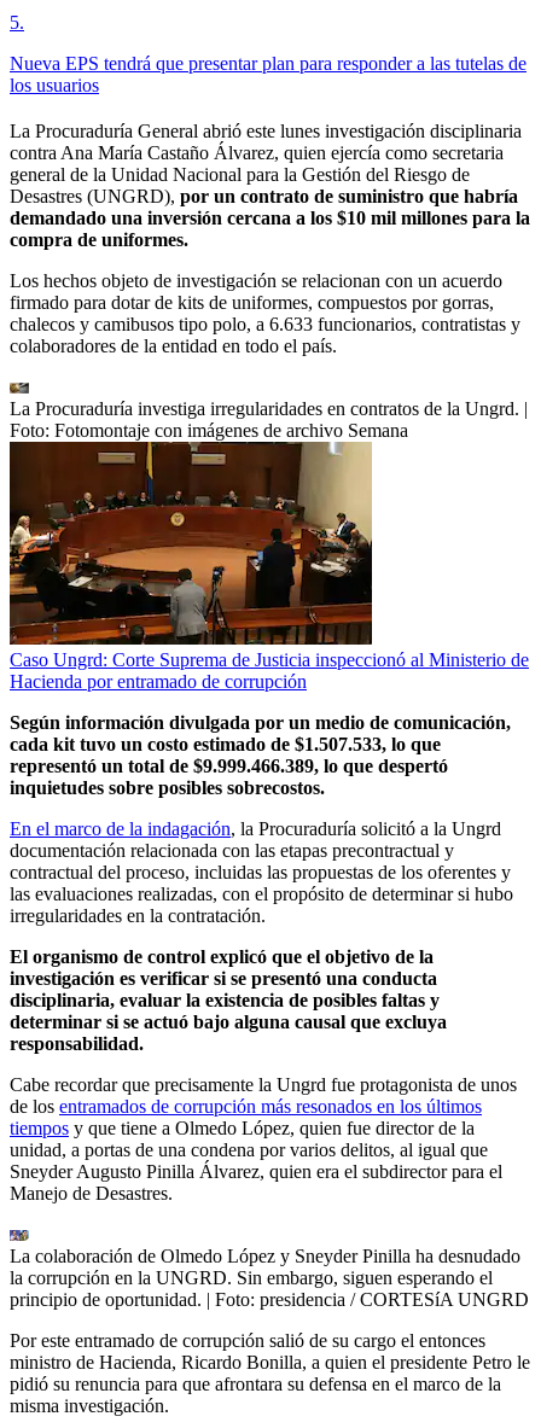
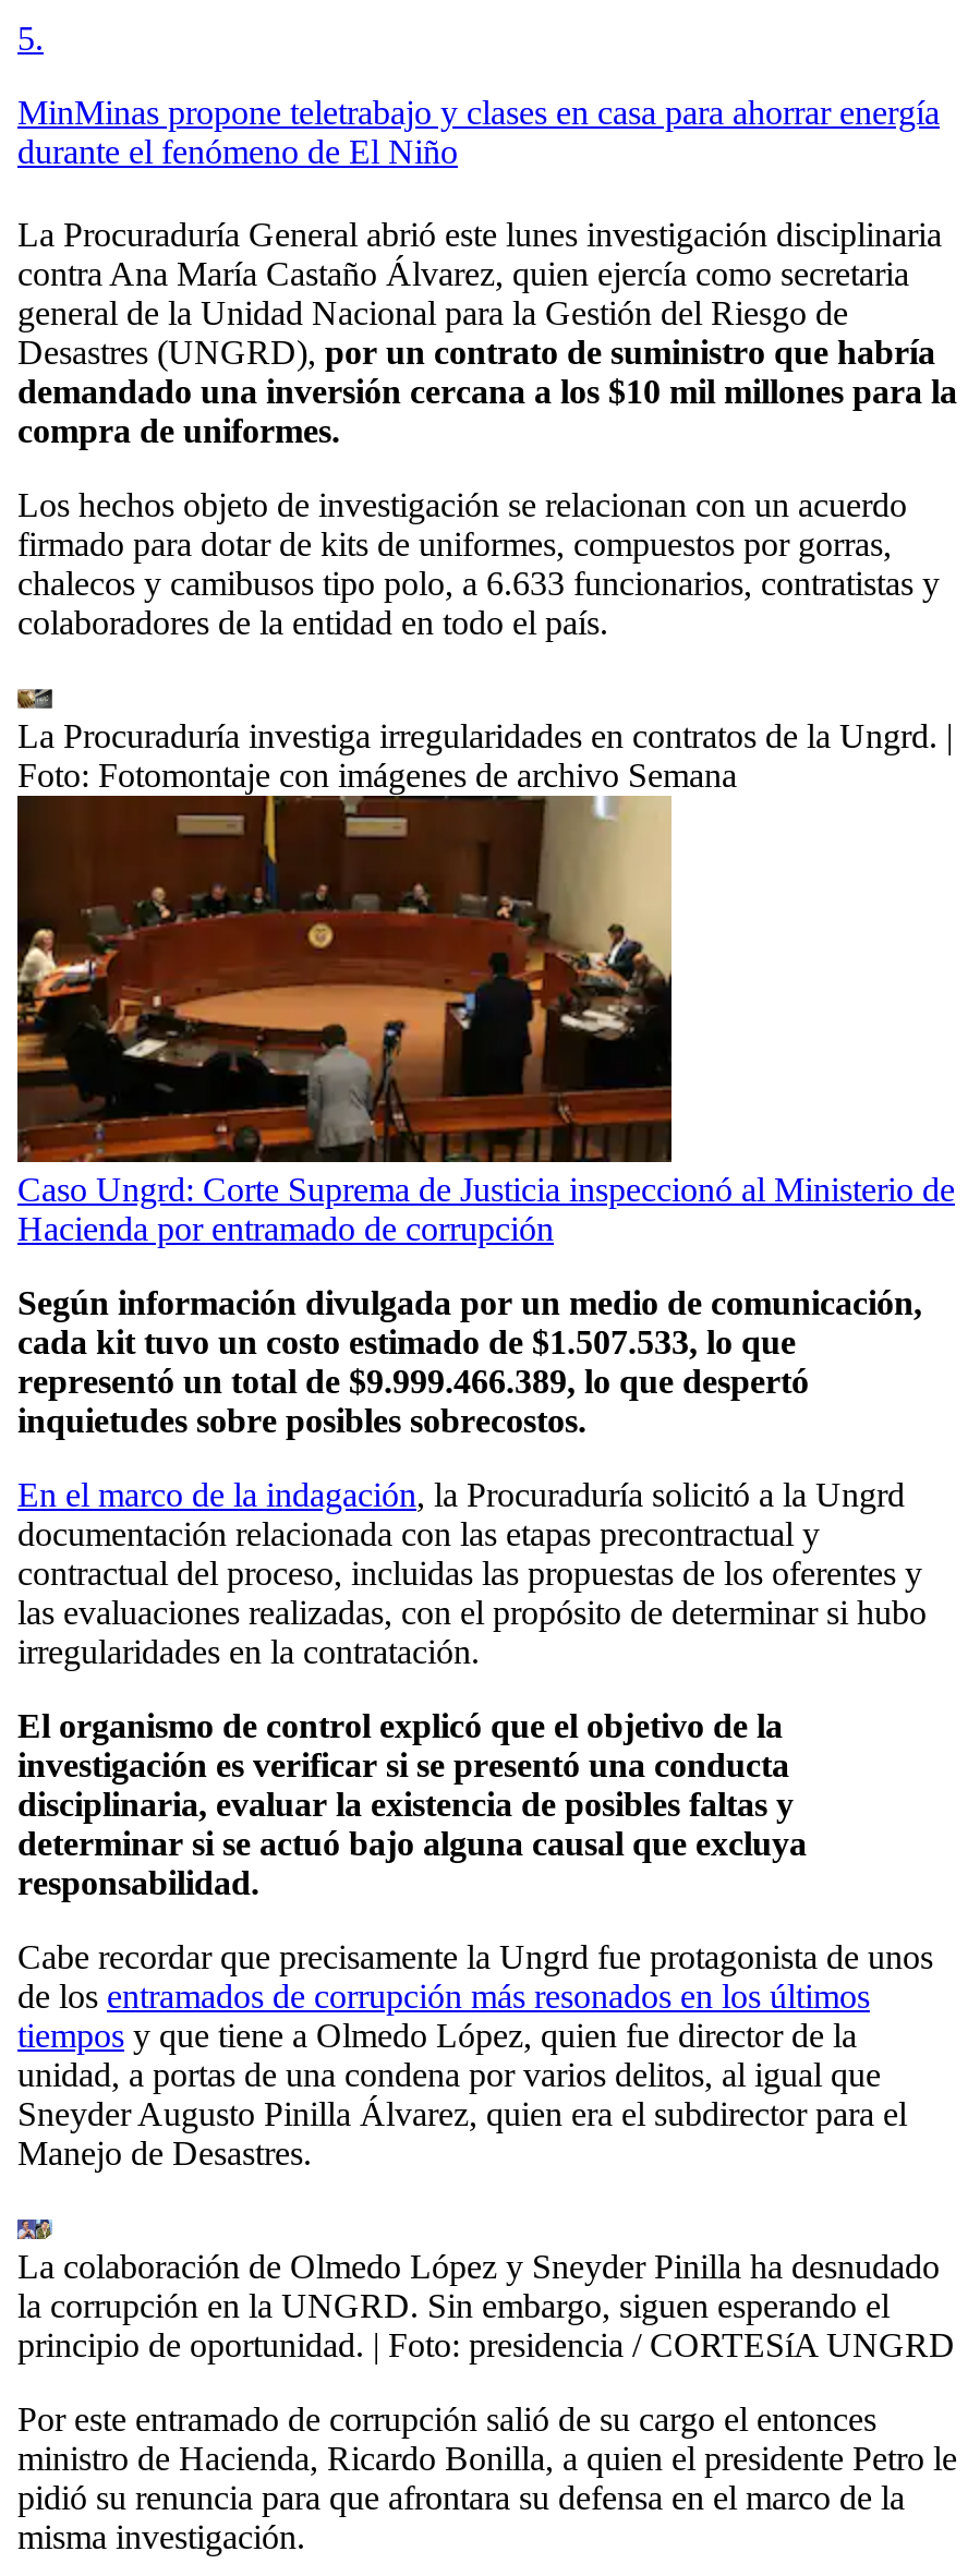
- Nueva EPS tendrá que presentar plan para responder a las tutelas de
- los usuarios
+ MinMinas propone teletrabajo y clases en casa para ahorrar energía
+ durante el fenómeno de El Niño
